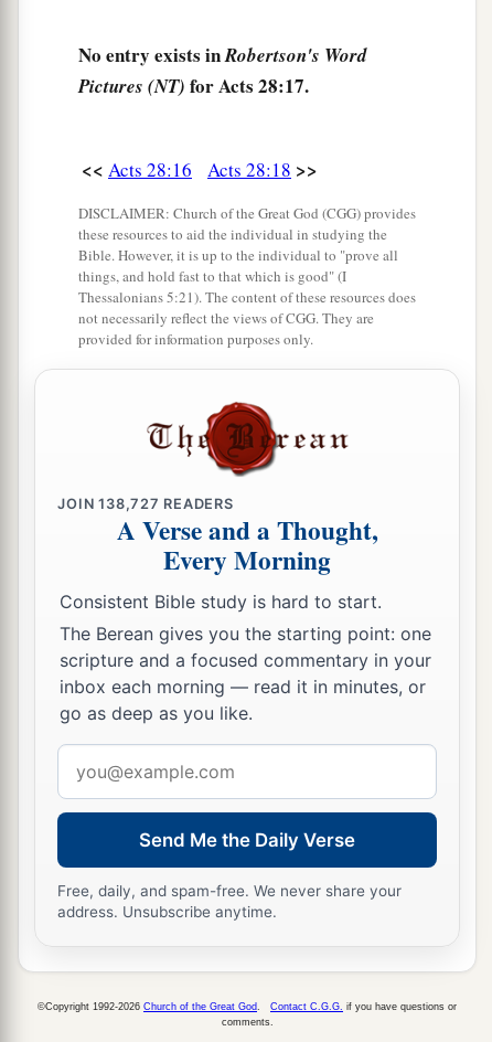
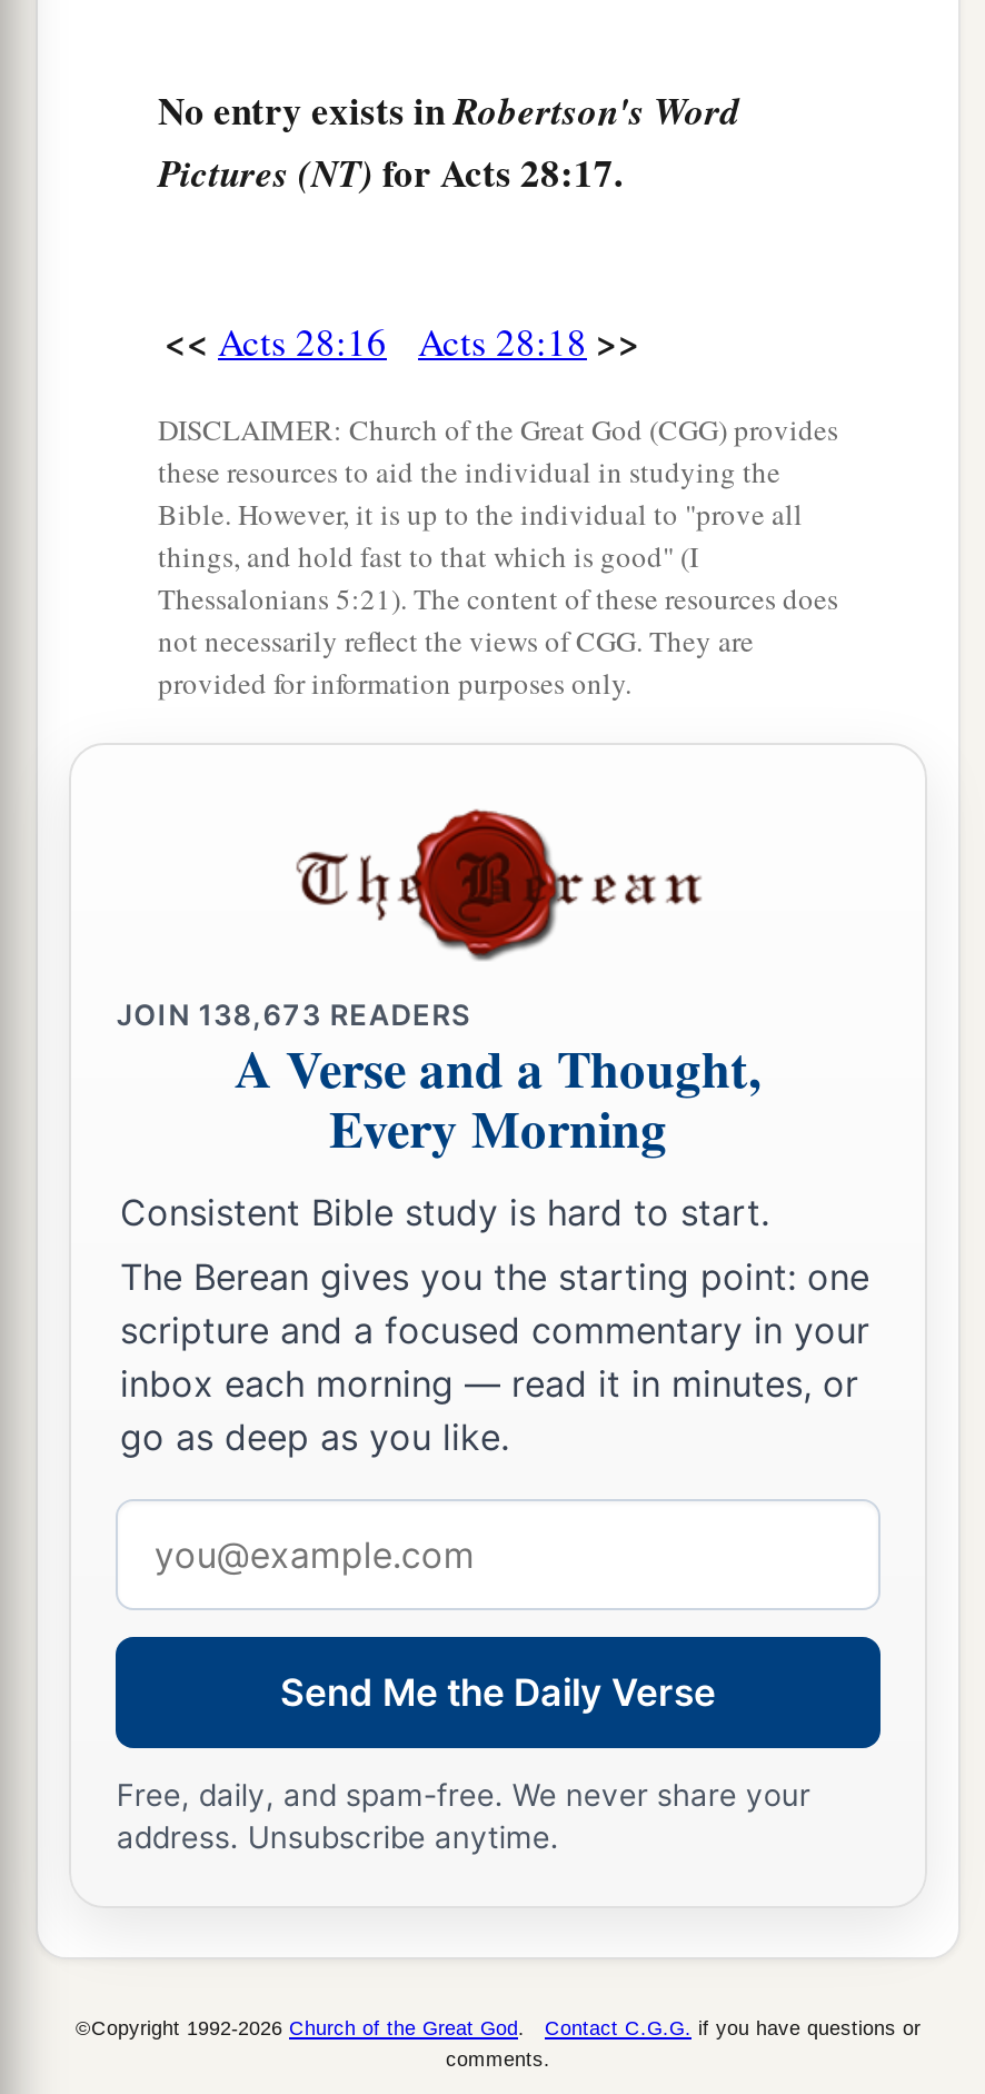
- JOIN 138,727 READERS
+ JOIN 138,673 READERS
